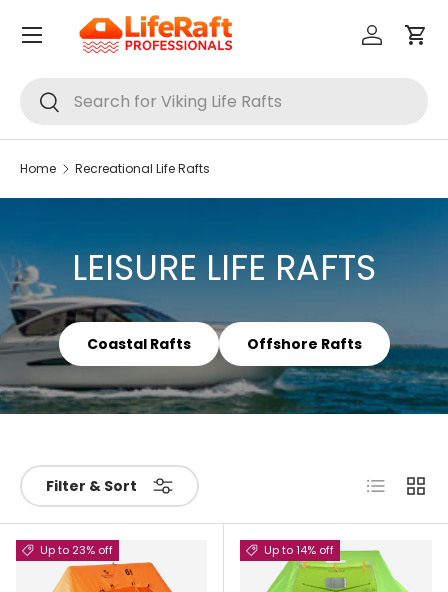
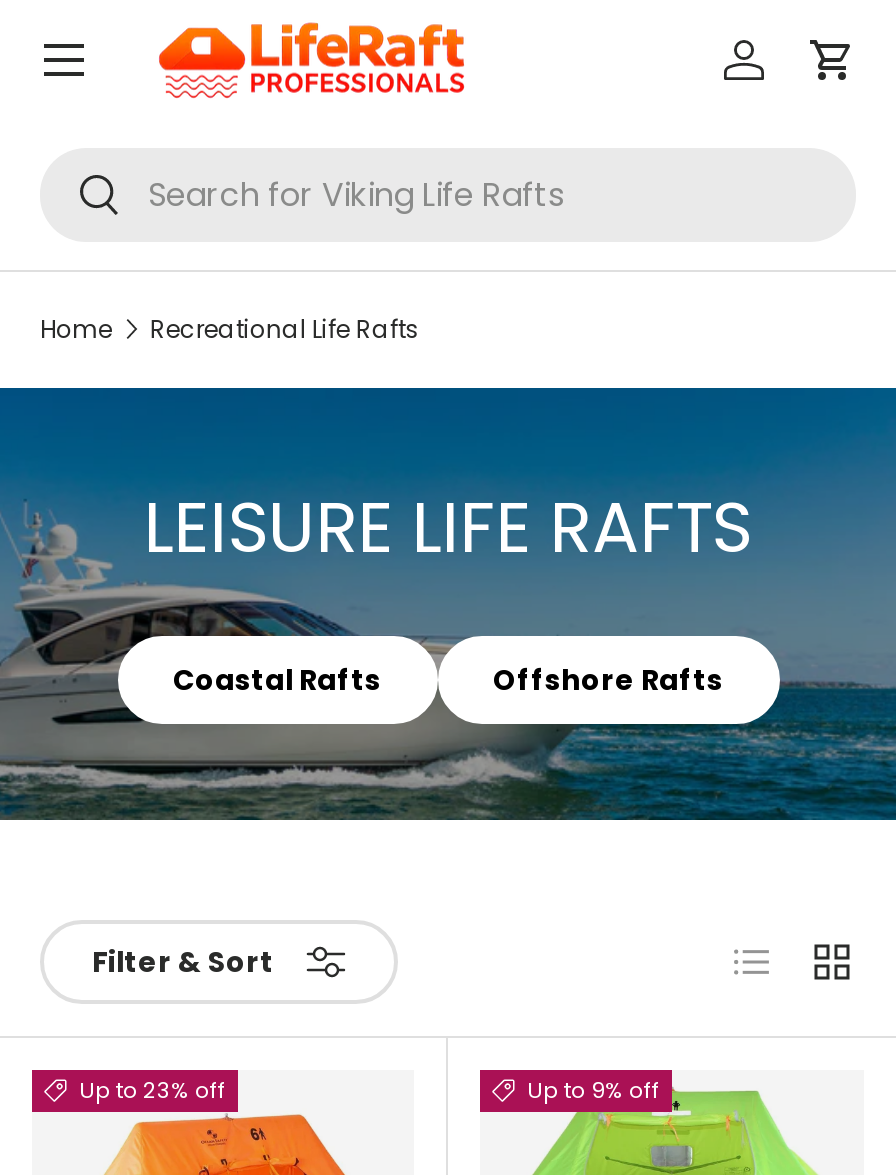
- Up to 14% off
+ Up to 9% off
